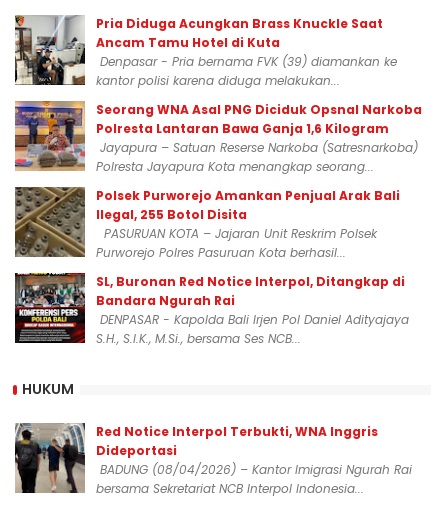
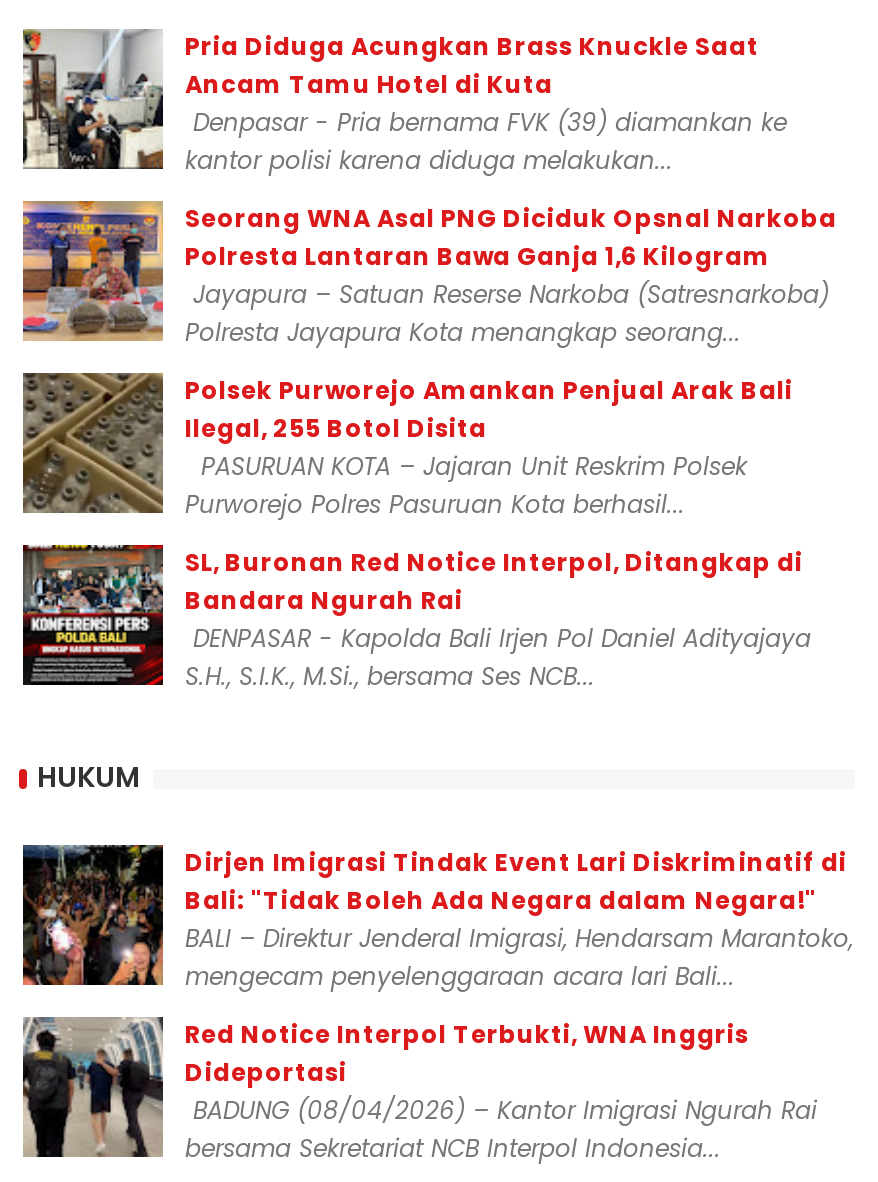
+ [image]
+ Dirjen Imigrasi Tindak Event Lari Diskriminatif di
+ Bali: "Tidak Boleh Ada Negara dalam Negara!"
+ BALI – Direktur Jenderal Imigrasi, Hendarsam Marantoko,
+ mengecam penyelenggaraan acara lari Bali...
